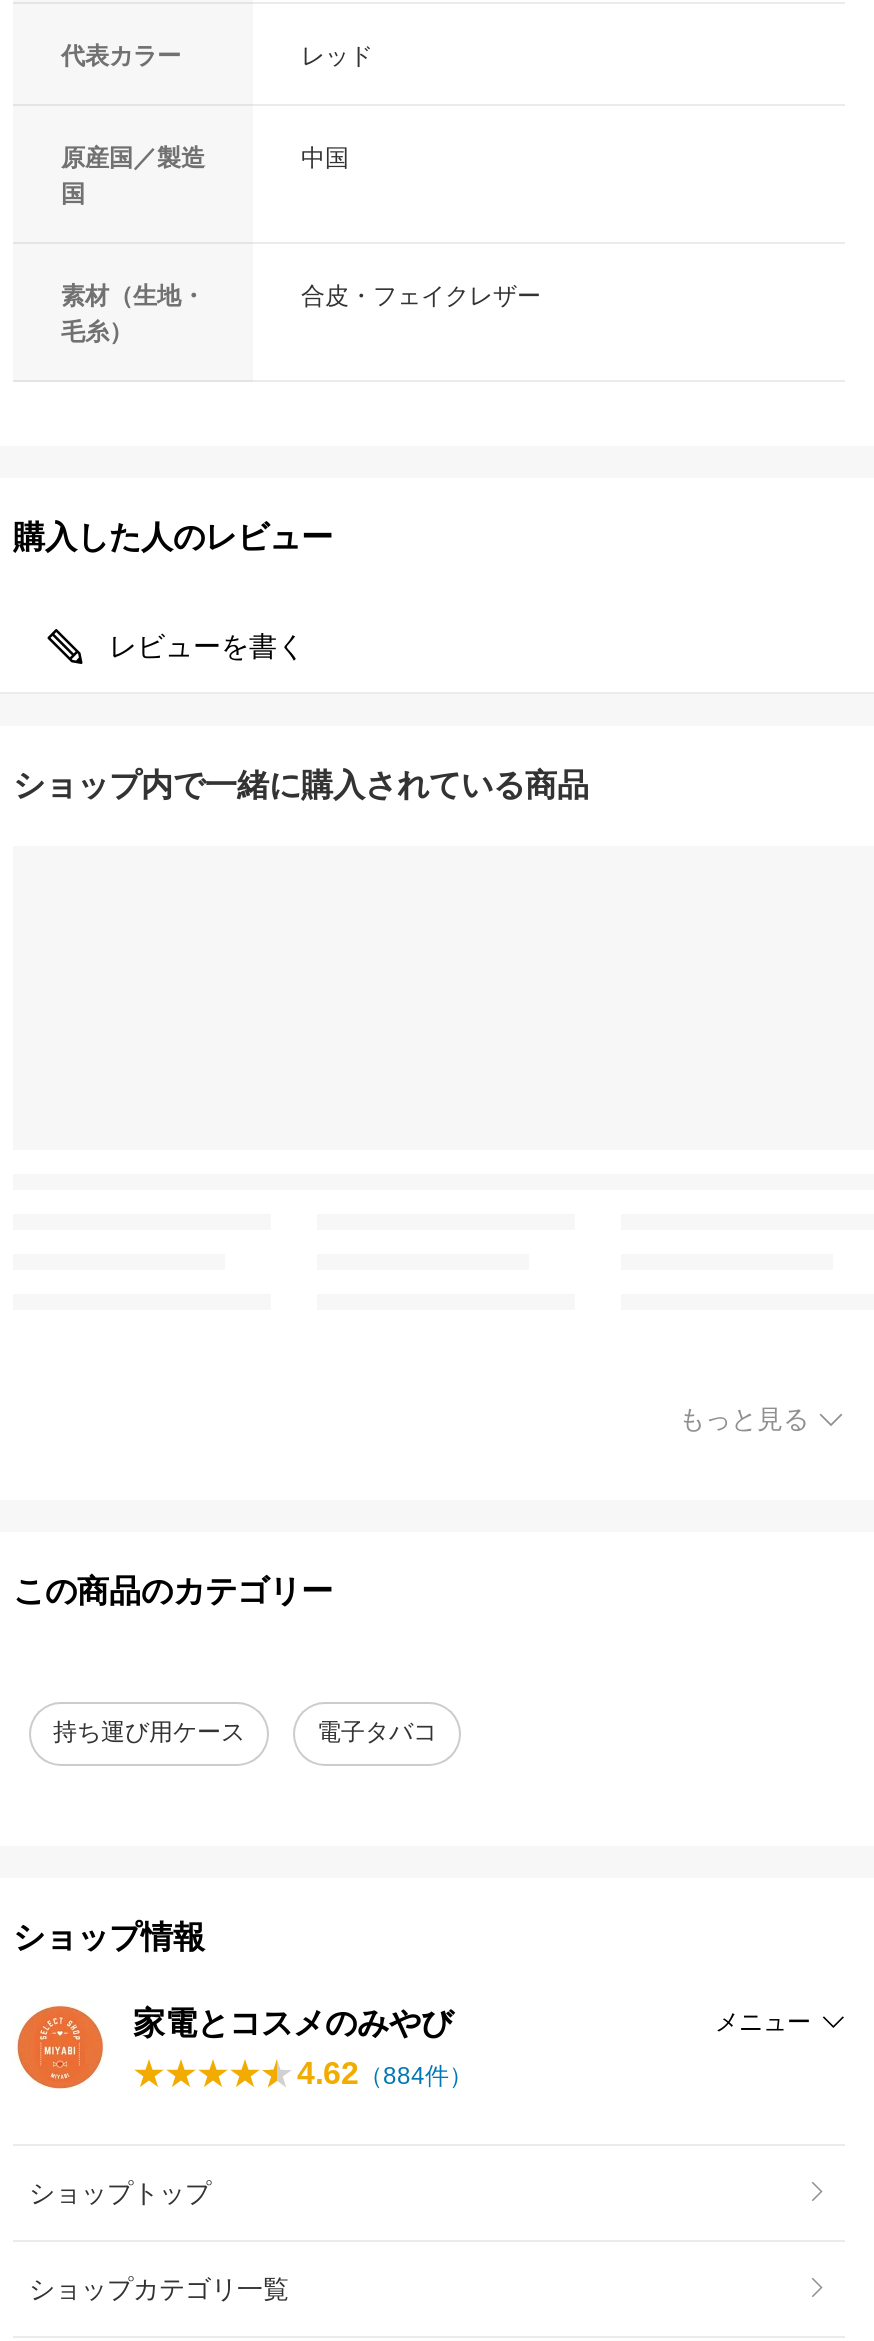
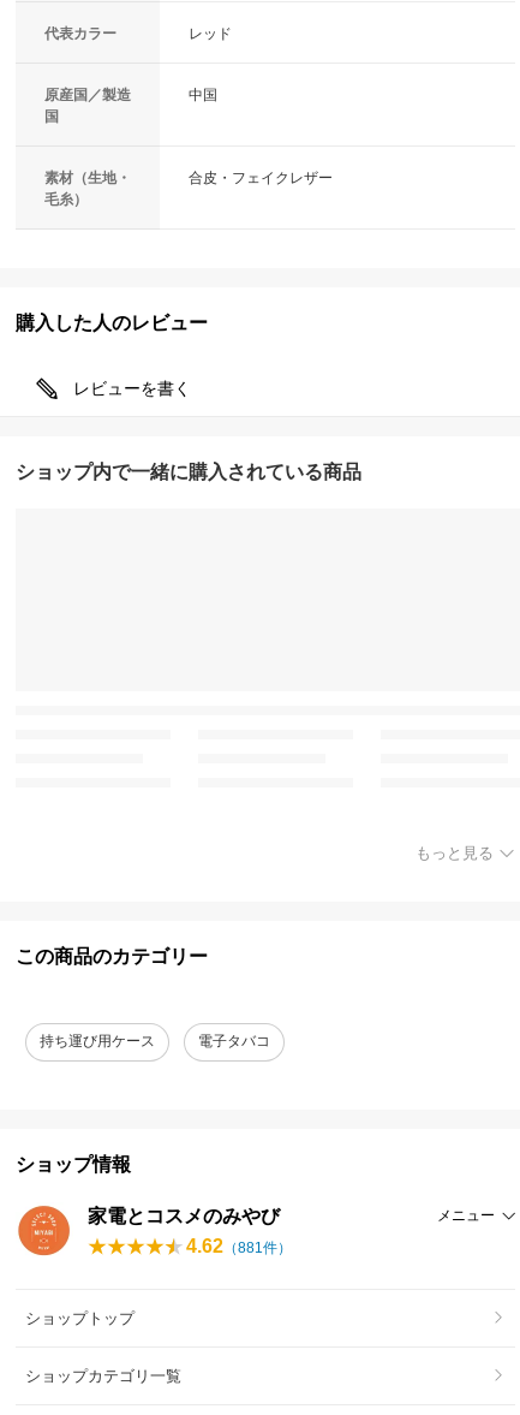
- 4.62（884件）
+ 4.62（881件）
